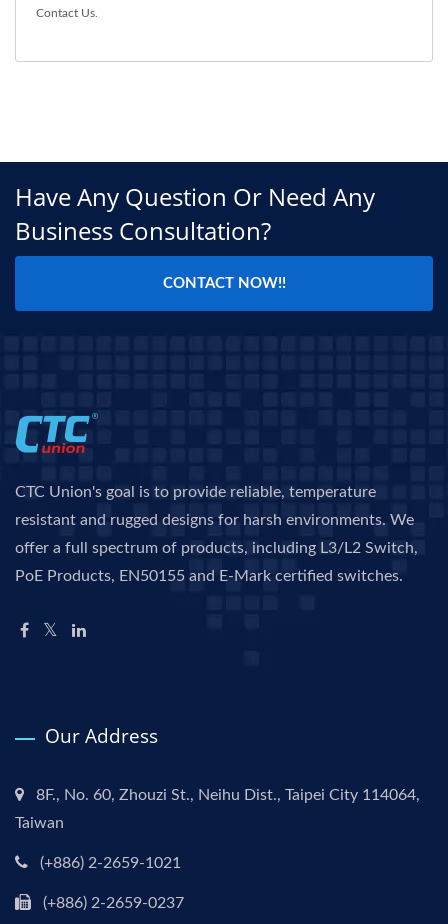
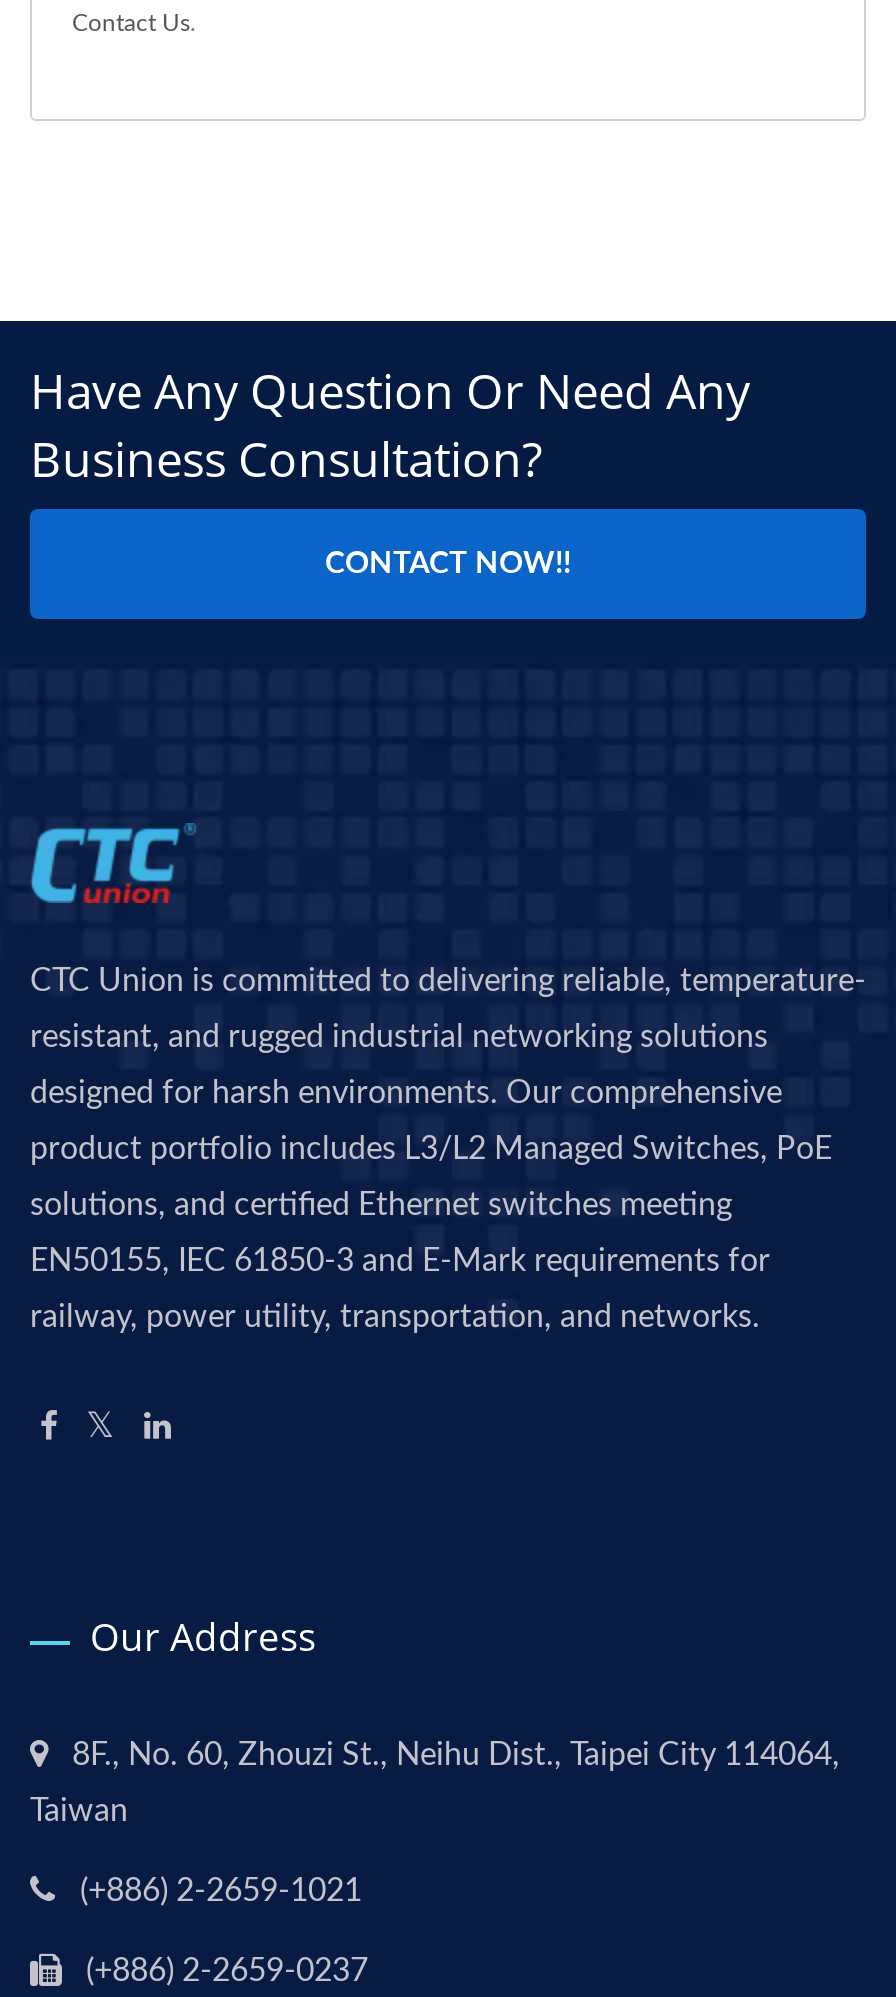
- CTC Union's goal is to provide reliable, temperature
- resistant and rugged designs for harsh environments. We
- offer a full spectrum of products, including L3/L2 Switch,
- PoE Products, EN50155 and E-Mark certified switches.
+ CTC Union is committed to delivering reliable, temperature-
+ resistant, and rugged industrial networking solutions
+ designed for harsh environments. Our comprehensive
+ product portfolio includes L3/L2 Managed Switches, PoE
+ solutions, and certified Ethernet switches meeting
+ EN50155, IEC 61850-3 and E-Mark requirements for
+ railway, power utility, transportation, and networks.
